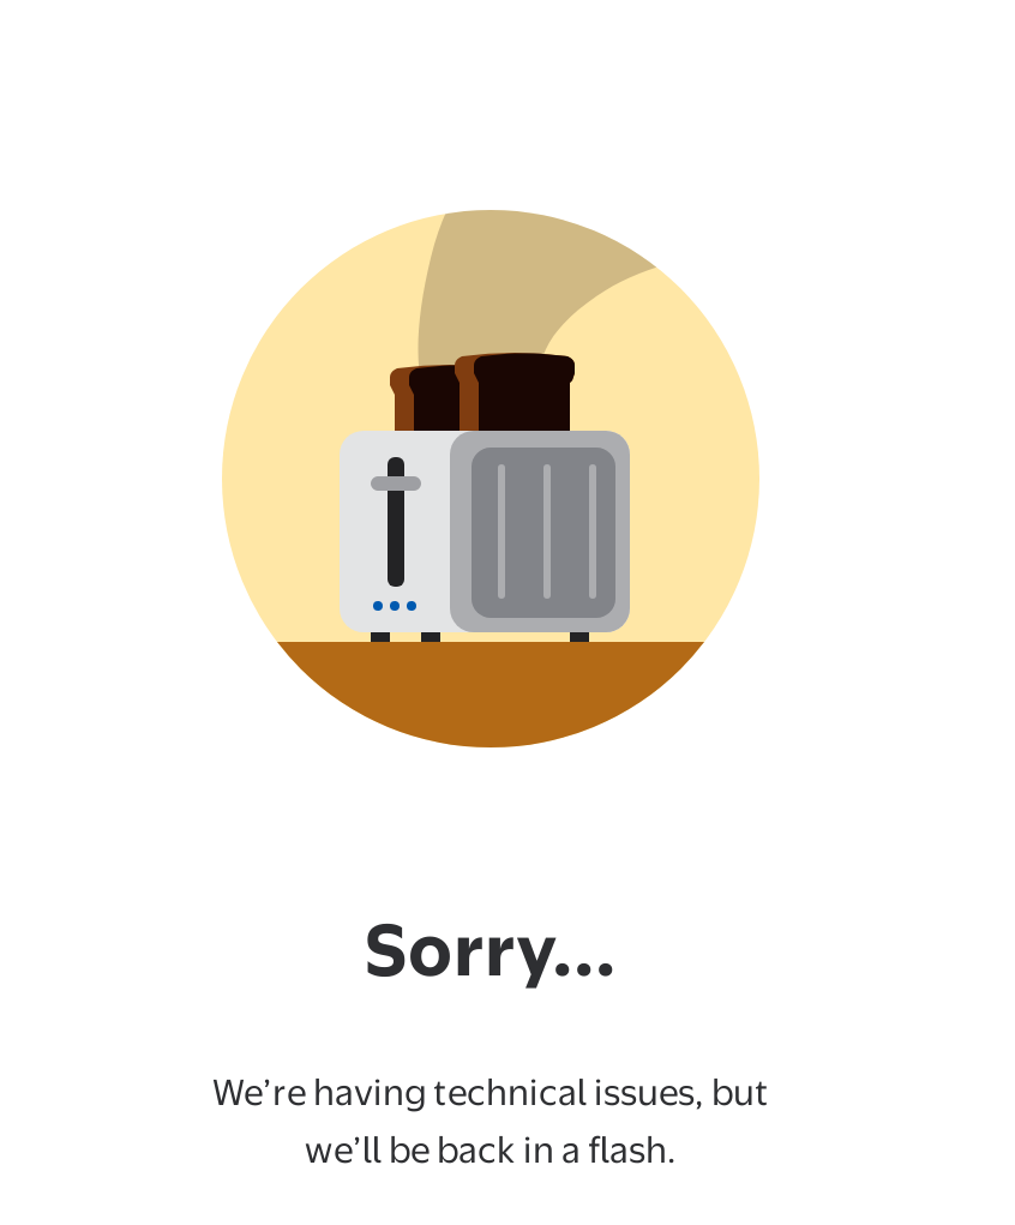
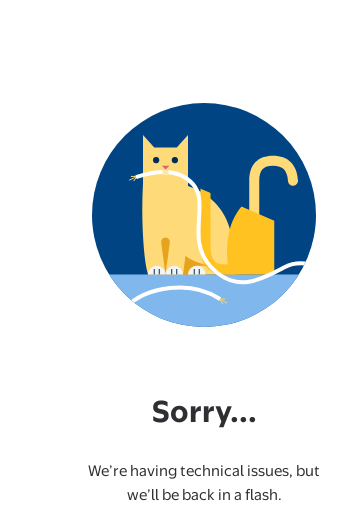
- [image]
+ [image]
